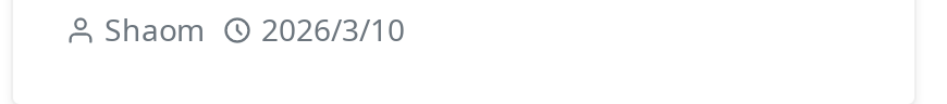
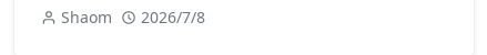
- Shaom 2026/3/10
+ Shaom 2026/7/8
